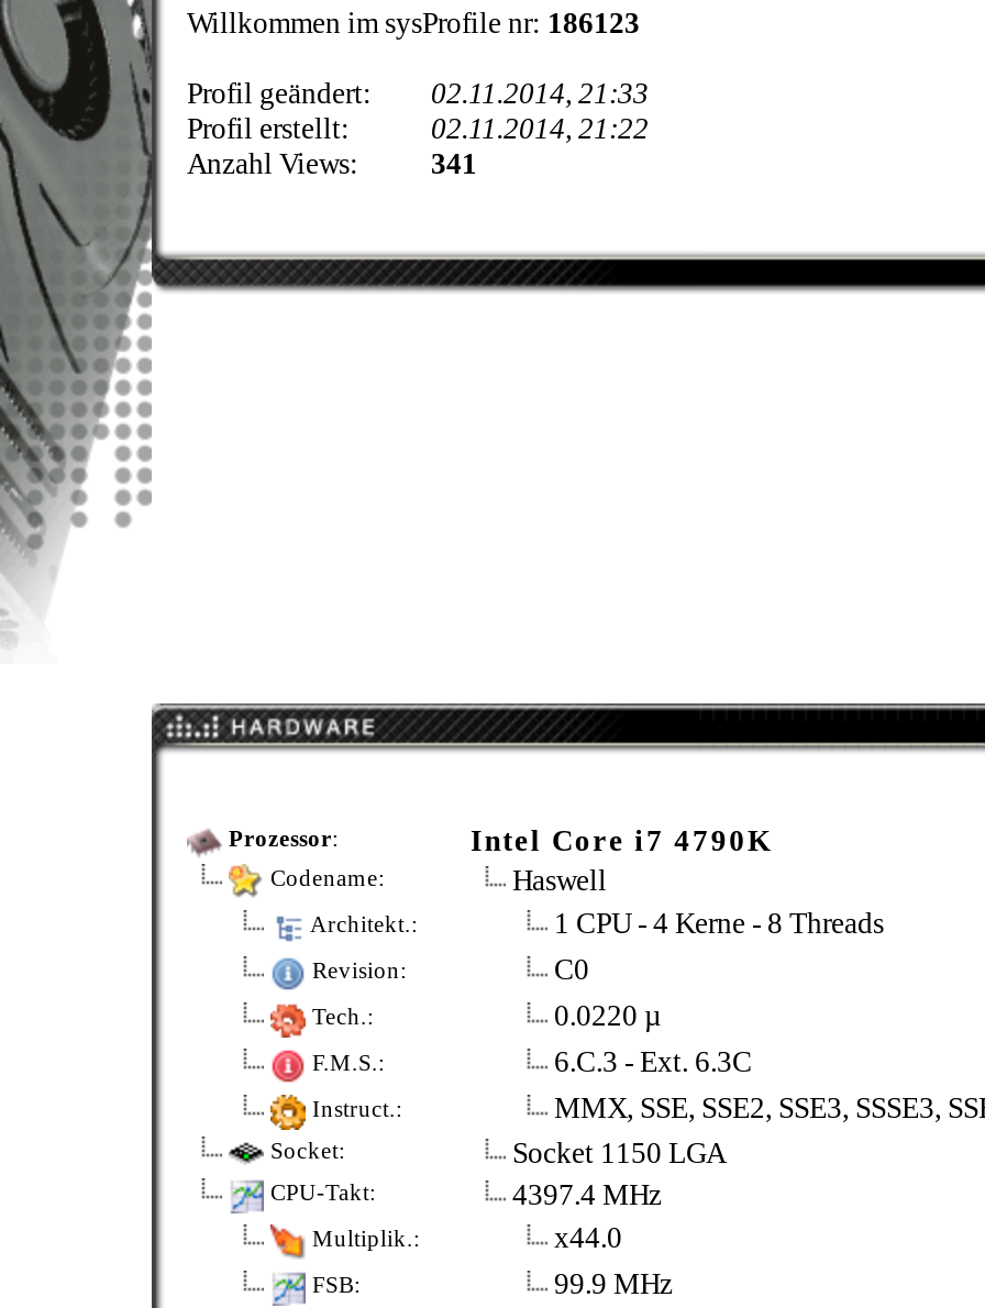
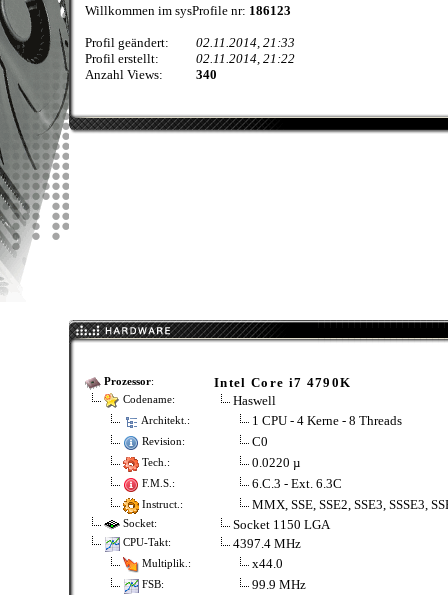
- 341
+ 340
